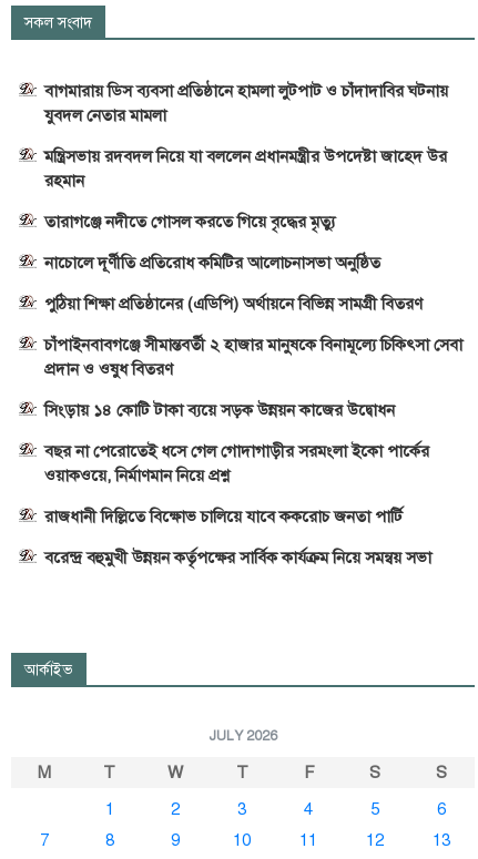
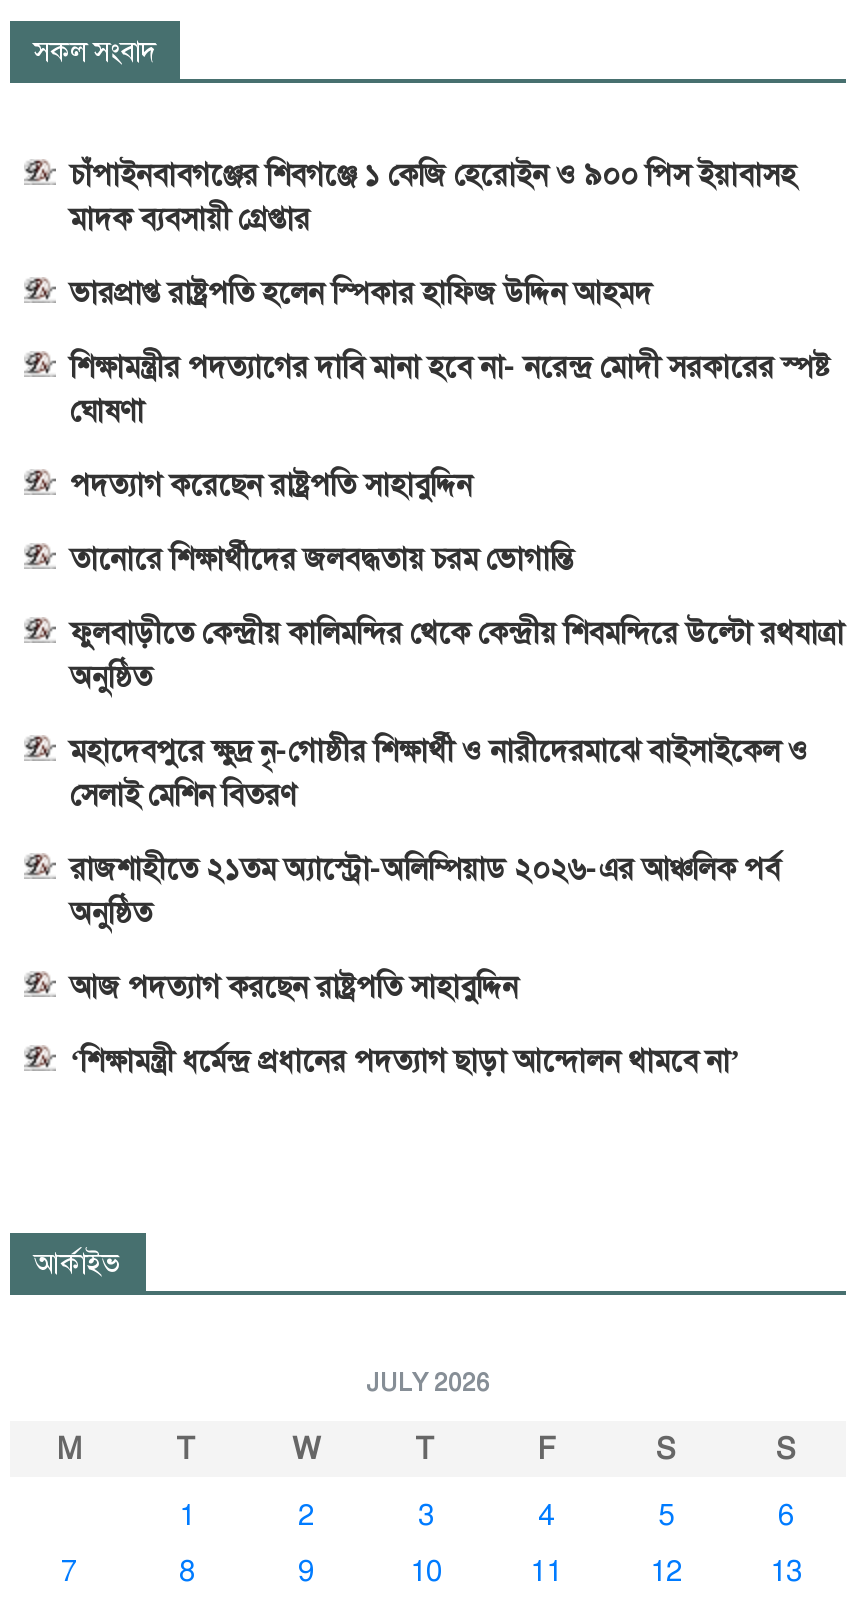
- বাগমারায় ডিস ব্যবসা প্রতিষ্ঠানে হামলা লুটপাট ও চাঁদাদাবির ঘটনায়
- যুবদল নেতার মামলা
+ চাঁপাইনবাবগঞ্জের শিবগঞ্জে ১ কেজি হেরোইন ও ৯০০ পিস ইয়াবাসহ
+ মাদক ব্যবসায়ী গ্রেপ্তার

- মন্ত্রিসভায় রদবদল নিয়ে যা বললেন প্রধানমন্ত্রীর উপদেষ্টা জাহেদ উর
- রহমান
+ ভারপ্রাপ্ত রাষ্ট্রপতি হলেন স্পিকার হাফিজ উদ্দিন আহমদ

- তারাগঞ্জে নদীতে গোসল করতে গিয়ে বৃদ্ধের মৃত্যু
+ শিক্ষামন্ত্রীর পদত্যাগের দাবি মানা হবে না- নরেন্দ্র মোদী সরকারের স্পষ্ট
+ ঘোষণা

- নাচোলে দূর্ণীতি প্রতিরোধ কমিটির আলোচনাসভা অনুষ্ঠিত
+ পদত্যাগ করেছেন রাষ্ট্রপতি সাহাবুদ্দিন

- পুঠিয়া শিক্ষা প্রতিষ্ঠানের (এডিপি) অর্থায়নে বিভিন্ন সামগ্রী বিতরণ
+ তানোরে শিক্ষার্থীদের জলবদ্ধতায় চরম ভোগান্তি

- চাঁপাইনবাবগঞ্জে সীমান্তবর্তী ২ হাজার মানুষকে বিনামূল্যে চিকিৎসা সেবা
- প্রদান ও ওষুধ বিতরণ
+ ফুলবাড়ীতে কেন্দ্রীয় কালিমন্দির থেকে কেন্দ্রীয় শিবমন্দিরে উল্টো রথযাত্রা
+ অনুষ্ঠিত

- সিংড়ায় ১৪ কোটি টাকা ব্যয়ে সড়ক উন্নয়ন কাজের উদ্বোধন
+ মহাদেবপুরে ক্ষুদ্র নৃ-গোষ্ঠীর শিক্ষার্থী ও নারীদেরমাঝে বাইসাইকেল ও
+ সেলাই মেশিন বিতরণ

- বছর না পেরোতেই ধসে গেল গোদাগাড়ীর সরমংলা ইকো পার্কের
- ওয়াকওয়ে, নির্মাণমান নিয়ে প্রশ্ন
+ রাজশাহীতে ২১তম অ্যাস্ট্রো-অলিম্পিয়াড ২০২৬-এর আঞ্চলিক পর্ব
+ অনুষ্ঠিত

- রাজধানী দিল্লিতে বিক্ষোভ চালিয়ে যাবে ককরোচ জনতা পার্টি
+ আজ পদত্যাগ করছেন রাষ্ট্রপতি সাহাবুদ্দিন

- বরেন্দ্র বহুমুখী উন্নয়ন কর্তৃপক্ষের সার্বিক কার্যক্রম নিয়ে সমন্বয় সভা
+ ‘শিক্ষামন্ত্রী ধর্মেন্দ্র প্রধানের পদত্যাগ ছাড়া আন্দোলন থামবে না’
